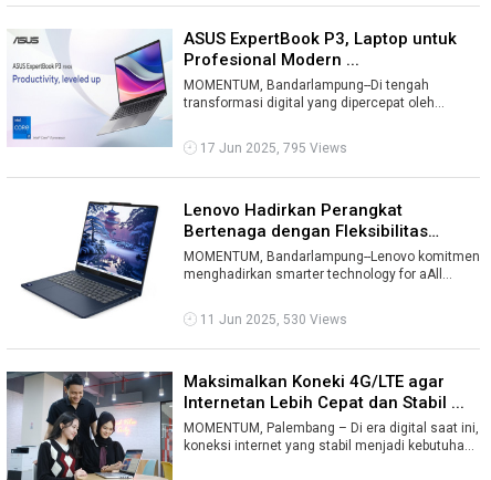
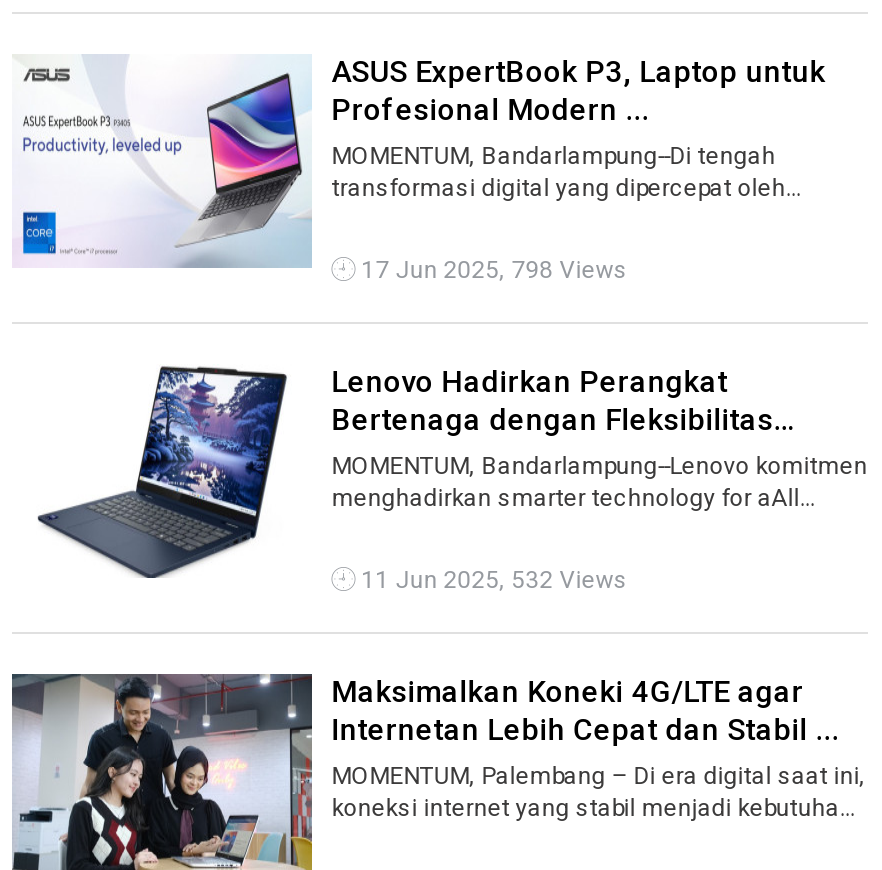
- 17 Jun 2025, 795 Views
+ 17 Jun 2025, 798 Views

- 11 Jun 2025, 530 Views
+ 11 Jun 2025, 532 Views
